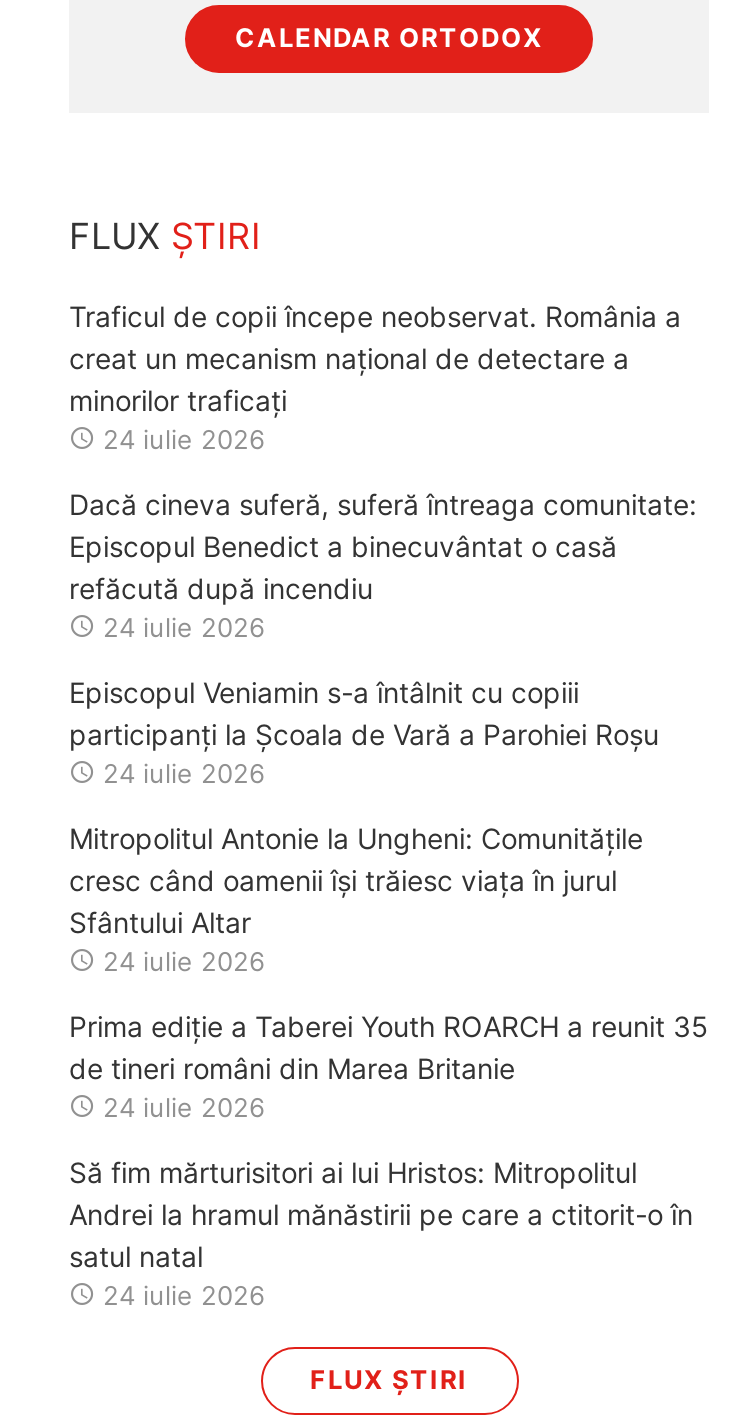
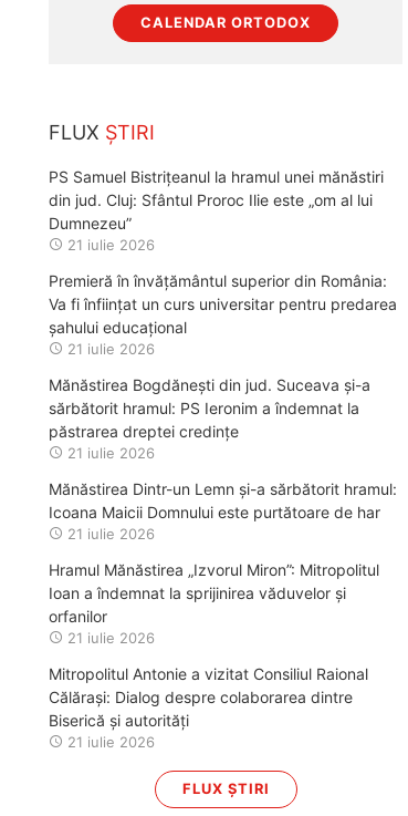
- Traficul de copii începe neobservat. România a
- creat un mecanism național de detectare a
- minorilor traficați
- 24 iulie 2026
+ PS Samuel Bistrițeanul la hramul unei mănăstiri
+ din jud. Cluj: Sfântul Proroc Ilie este „om al lui
+ Dumnezeu”
+ 21 iulie 2026

- Dacă cineva suferă, suferă întreaga comunitate:
- Episcopul Benedict a binecuvântat o casă
- refăcută după incendiu
- 24 iulie 2026
+ Premieră în învățământul superior din România:
+ Va fi înființat un curs universitar pentru predarea
+ șahului educațional
+ 21 iulie 2026

- Episcopul Veniamin s-a întâlnit cu copiii
- participanți la Școala de Vară a Parohiei Roșu
- 24 iulie 2026
+ Mănăstirea Bogdănești din jud. Suceava și-a
+ sărbătorit hramul: PS Ieronim a îndemnat la
+ păstrarea dreptei credințe
+ 21 iulie 2026

- Mitropolitul Antonie la Ungheni: Comunitățile
- cresc când oamenii își trăiesc viața în jurul
- Sfântului Altar
- 24 iulie 2026
+ Mănăstirea Dintr-un Lemn și-a sărbătorit hramul:
+ Icoana Maicii Domnului este purtătoare de har
+ 21 iulie 2026

- Prima ediție a Taberei Youth ROARCH a reunit 35
- de tineri români din Marea Britanie
- 24 iulie 2026
+ Hramul Mănăstirea „Izvorul Miron”: Mitropolitul
+ Ioan a îndemnat la sprijinirea văduvelor și
+ orfanilor
+ 21 iulie 2026

- Să fim mărturisitori ai lui Hristos: Mitropolitul
- Andrei la hramul mănăstirii pe care a ctitorit-o în
- satul natal
- 24 iulie 2026
+ Mitropolitul Antonie a vizitat Consiliul Raional
+ Călărași: Dialog despre colaborarea dintre
+ Biserică și autorități
+ 21 iulie 2026
